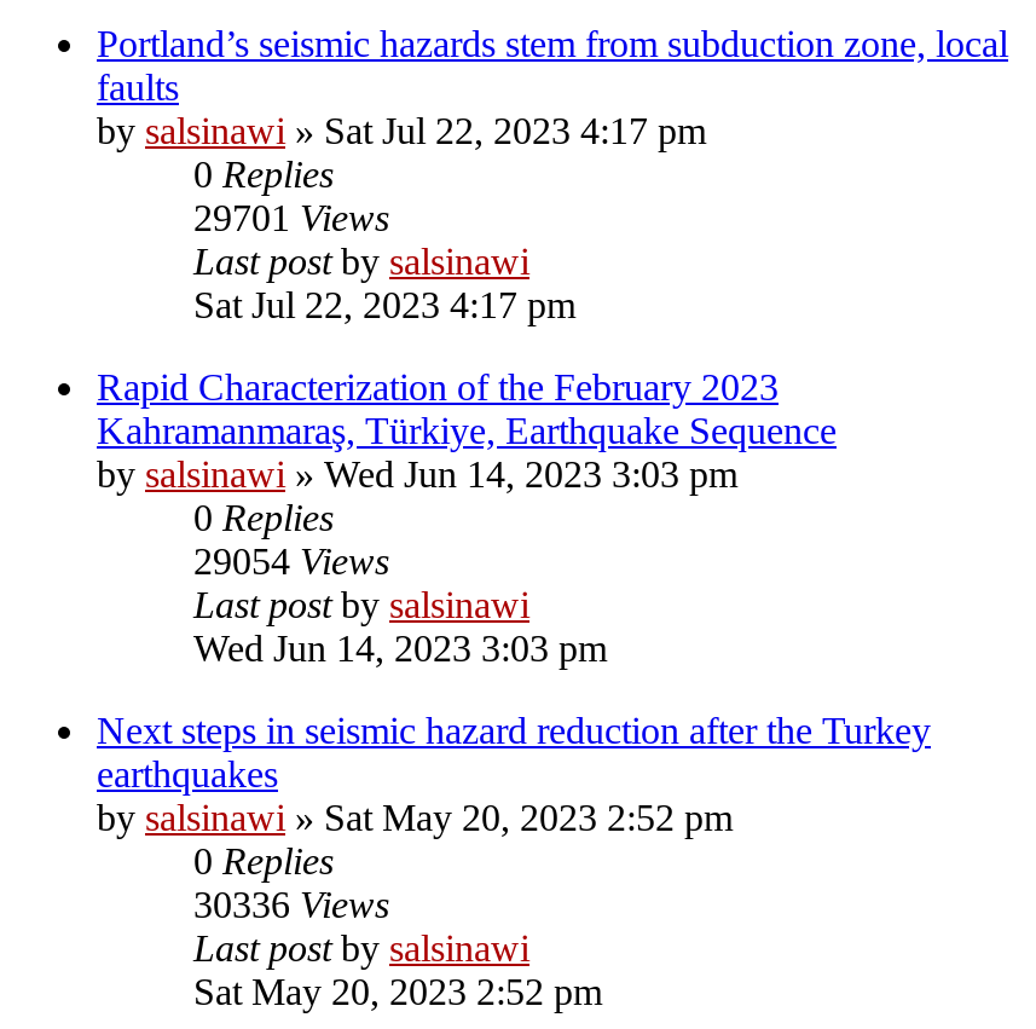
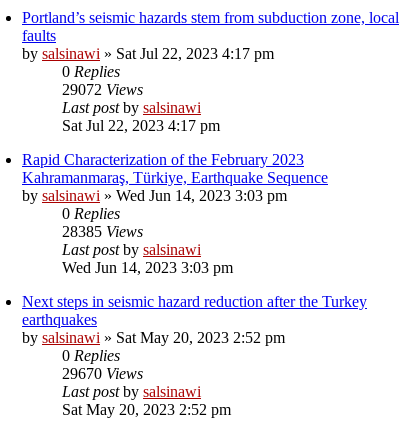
- 29701 Views
+ 29072 Views

- 29054 Views
+ 28385 Views

- 30336 Views
+ 29670 Views
